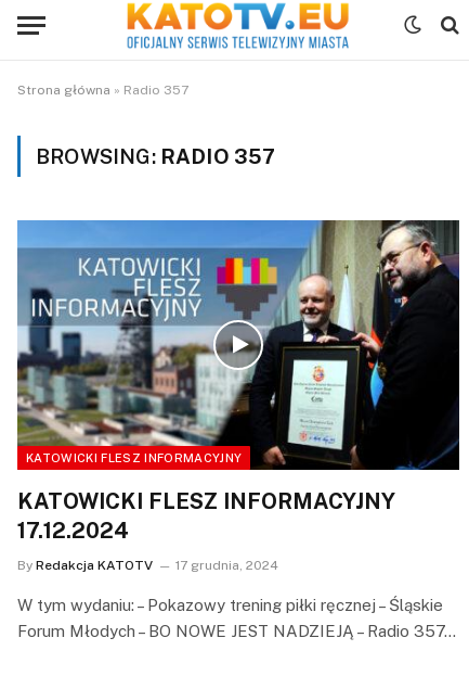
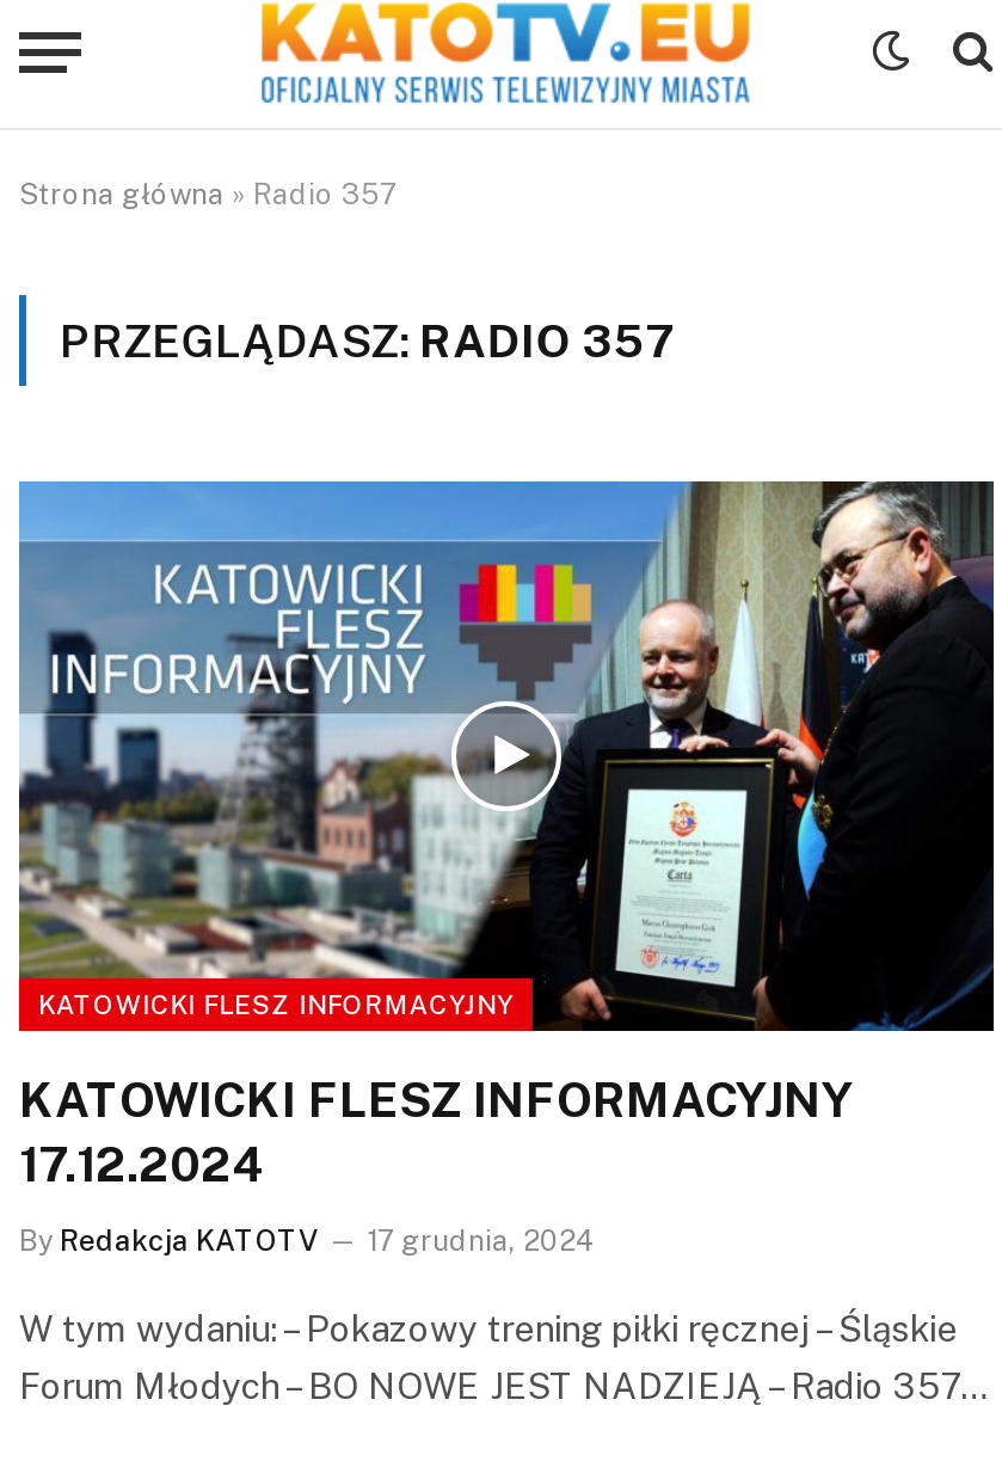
- BROWSING: RADIO 357
+ PRZEGLĄDASZ: RADIO 357
